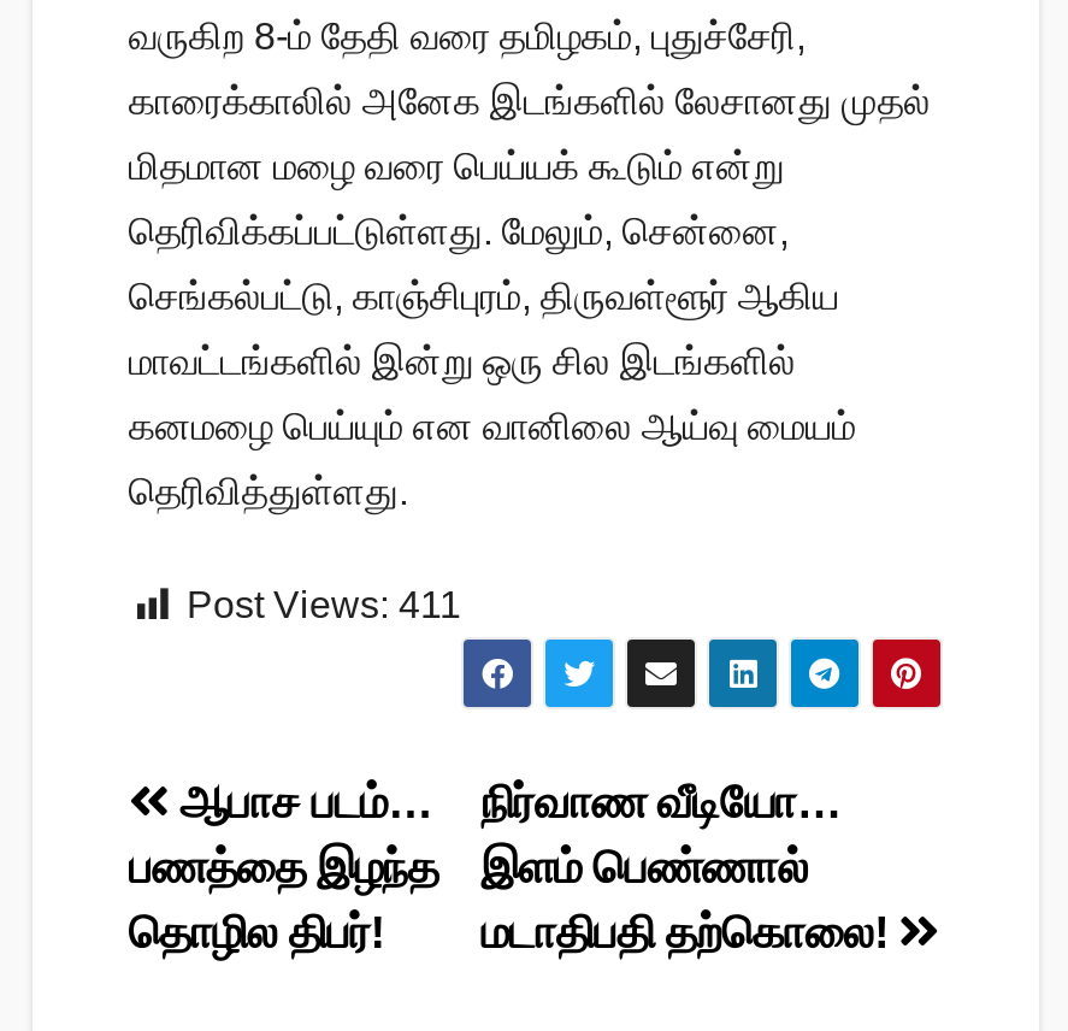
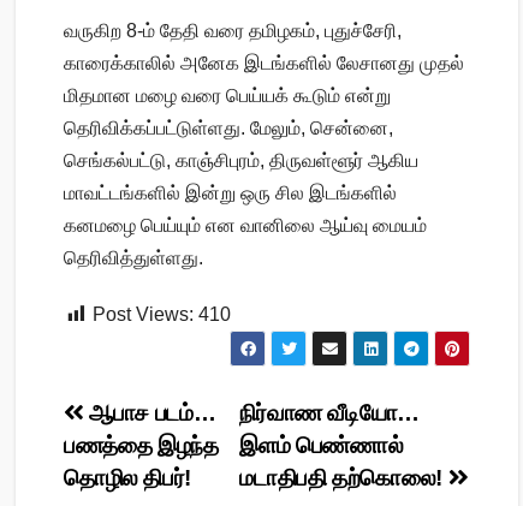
- Post Views: 411
+ Post Views: 410
